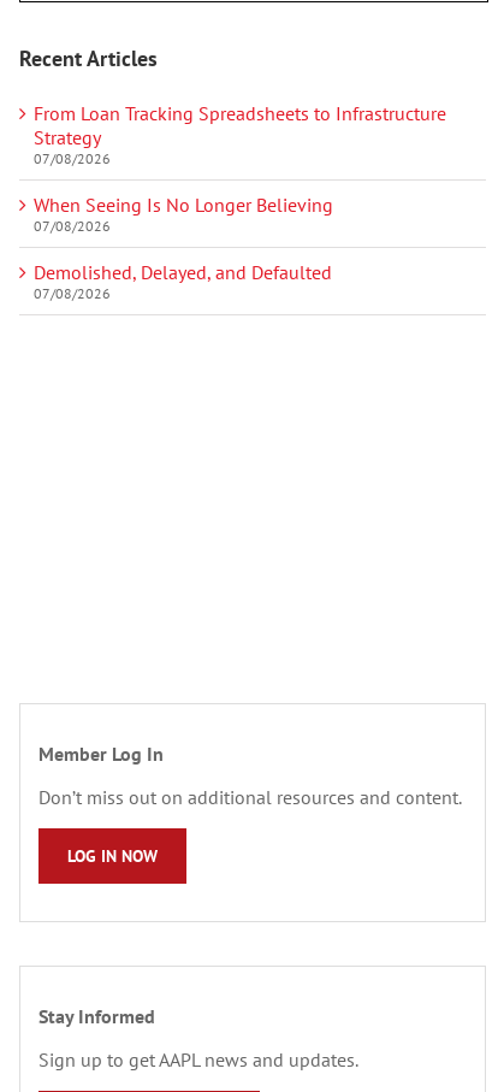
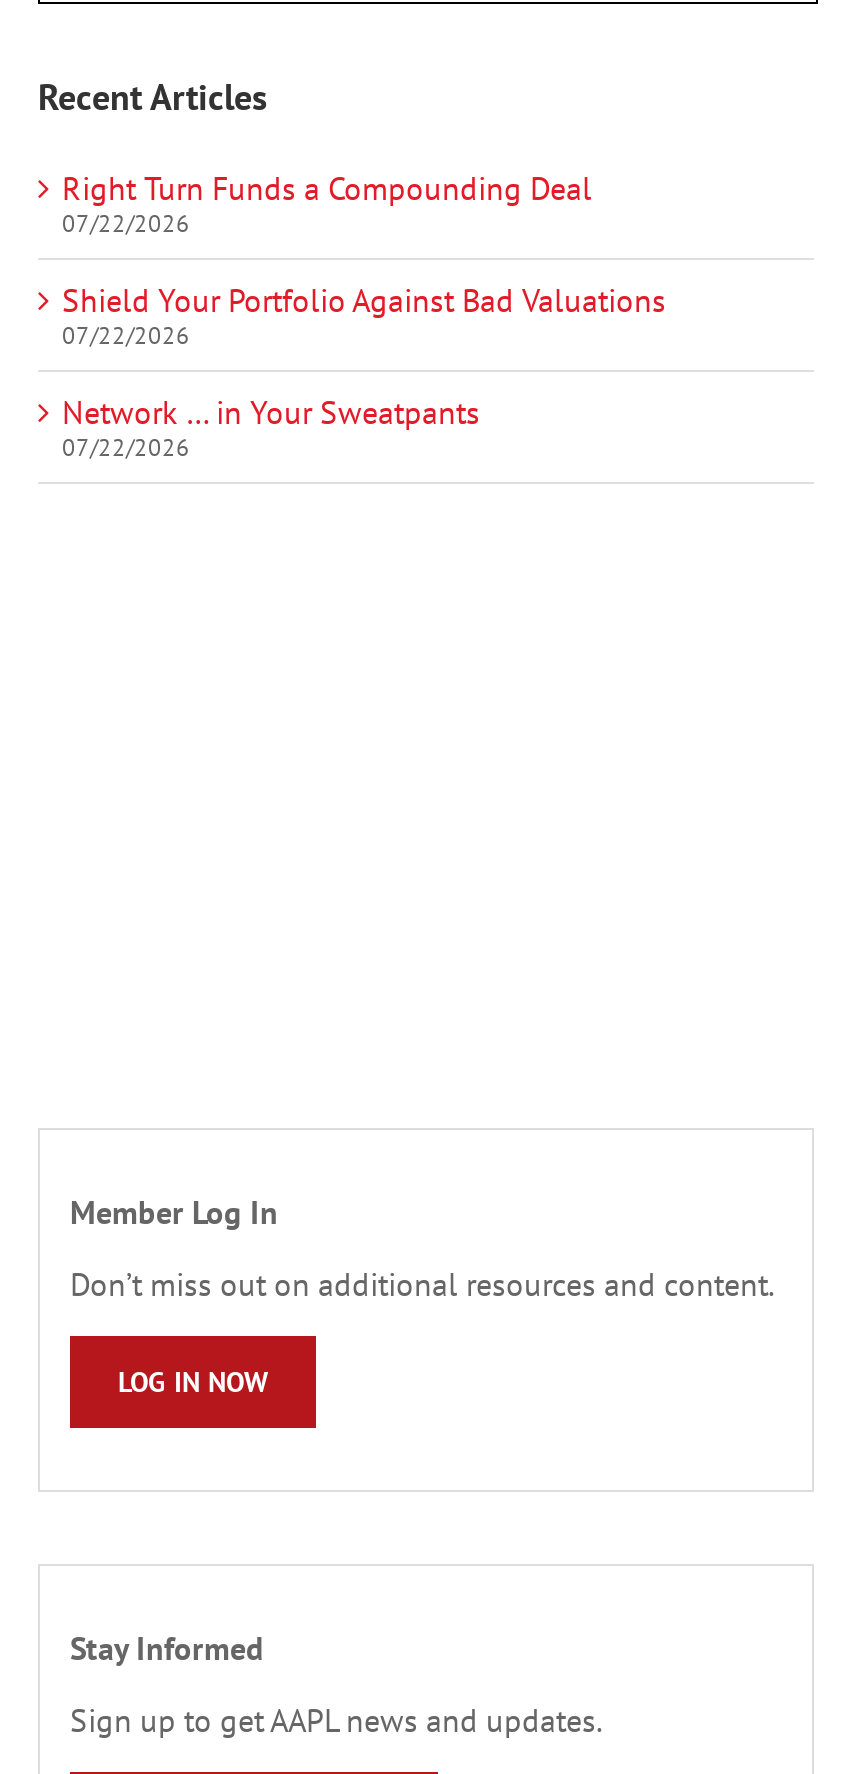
- From Loan Tracking Spreadsheets to Infrastructure
- Strategy
- 07/08/2026
+ Right Turn Funds a Compounding Deal
+ 07/22/2026

- When Seeing Is No Longer Believing
- 07/08/2026
+ Shield Your Portfolio Against Bad Valuations
+ 07/22/2026

- Demolished, Delayed, and Defaulted
- 07/08/2026
+ Network … in Your Sweatpants
+ 07/22/2026
